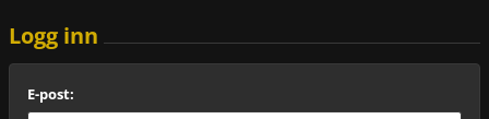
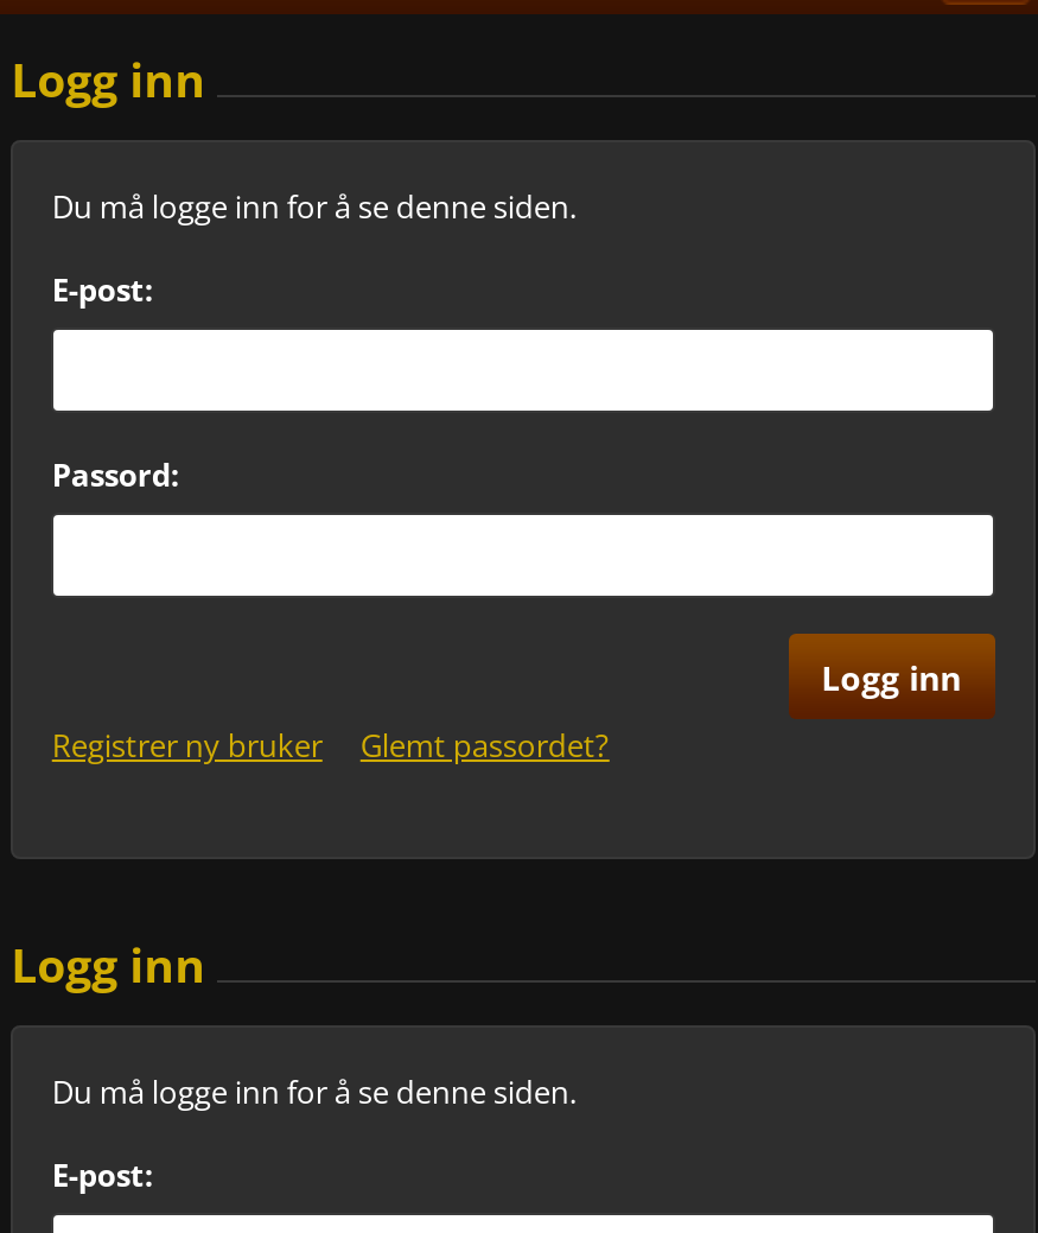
+ Logg inn
+ Du må logge inn for å se denne siden.

+ Du må logge inn for å se denne siden.
+ E-post:

+ Passord:

+ Registrer ny bruker
+ Glemt passordet?

+ [image]
